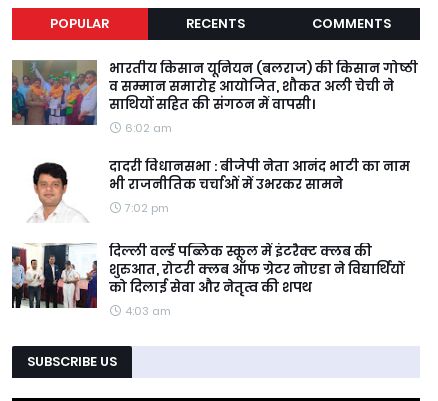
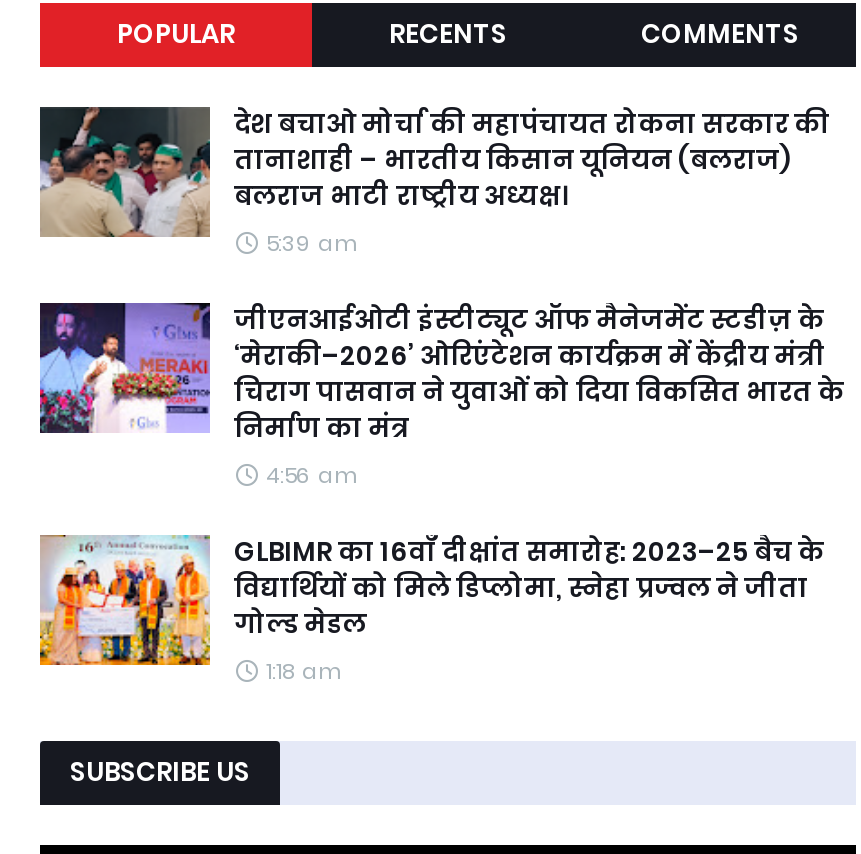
- [image]
- भारतीय किसान यूनियन (बलराज) की किसान गोष्ठी
- व सम्मान समारोह आयोजित, शौकत अली चेची ने
- साथियों सहित की संगठन में वापसी।
- 6:02 am
+ [image]
+ देश बचाओ मोर्चा की महापंचायत रोकना सरकार की
+ तानाशाही – भारतीय किसान यूनियन (बलराज)
+ बलराज भाटी राष्ट्रीय अध्यक्ष।
+ 5:39 am

- [image]
- दादरी विधानसभा : बीजेपी नेता आनंद भाटी का नाम
- भी राजनीतिक चर्चाओं में उभरकर सामने
- 7:02 pm
+ [image]
+ जीएनआईओटी इंस्टीट्यूट ऑफ मैनेजमेंट स्टडीज़ के
+ ‘मेराकी–2026’ ओरिएंटेशन कार्यक्रम में केंद्रीय मंत्री
+ चिराग पासवान ने युवाओं को दिया विकसित भारत के
+ निर्माण का मंत्र
+ 4:56 am

- [image]
- दिल्ली वर्ल्ड पब्लिक स्कूल में इंटरैक्ट क्लब की
- शुरुआत, रोटरी क्लब ऑफ ग्रेटर नोएडा ने विद्यार्थियों
- को दिलाई सेवा और नेतृत्व की शपथ
- 4:03 am
+ [image]
+ GLBIMR का 16वाँ दीक्षांत समारोह: 2023–25 बैच के
+ विद्यार्थियों को मिले डिप्लोमा, स्नेहा प्रज्वल ने जीता
+ गोल्ड मेडल
+ 1:18 am
